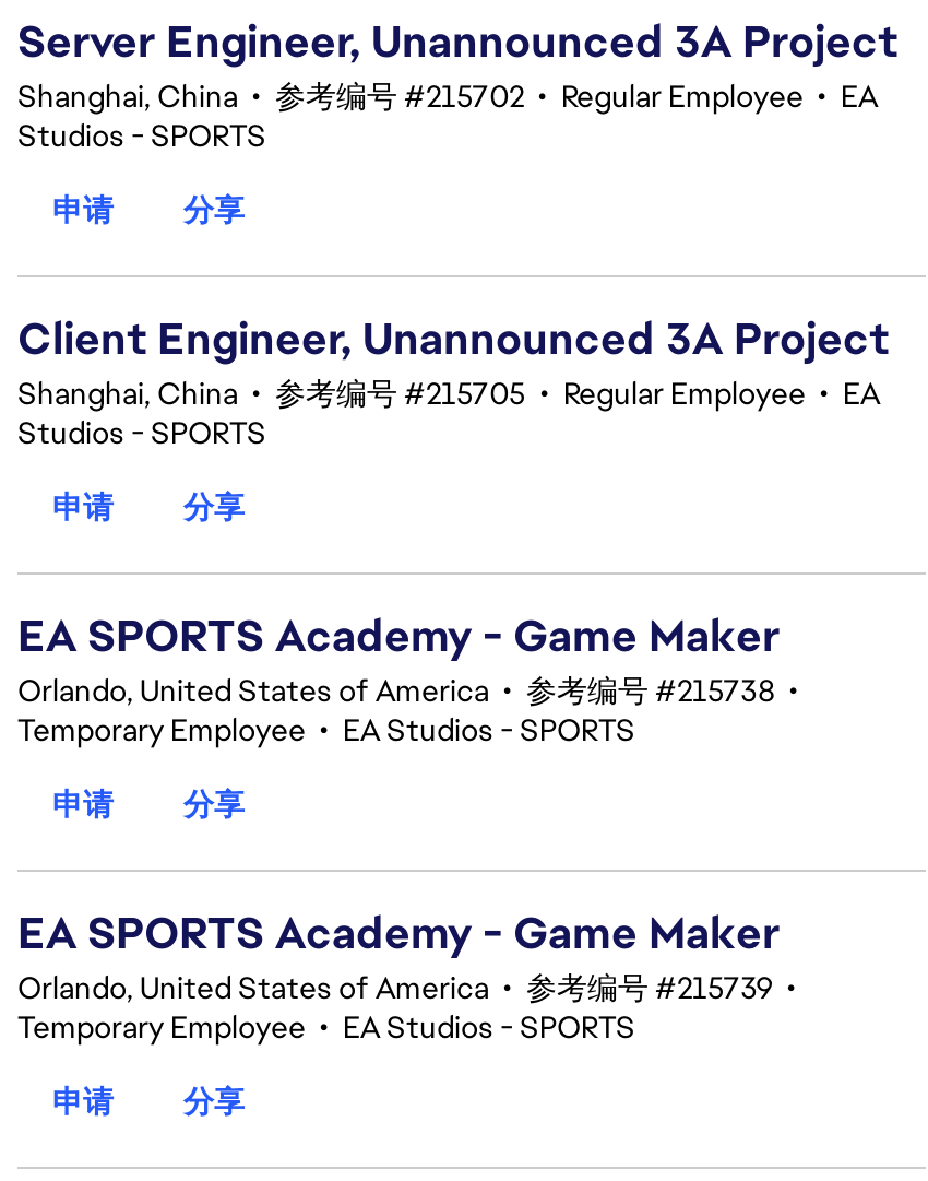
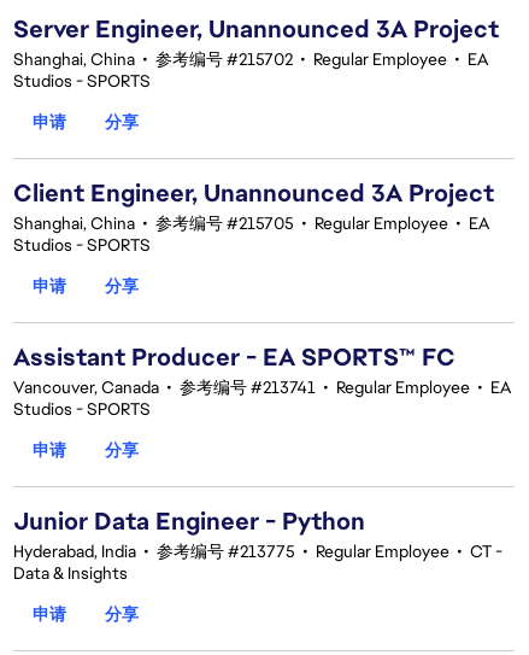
- EA SPORTS Academy - Game Maker
- Orlando, United States of America • 参考编号 #215738 •
- Temporary Employee • EA Studios - SPORTS
+ Assistant Producer - EA SPORTS™ FC
+ Vancouver, Canada • 参考编号 #213741 • Regular Employee • EA
+ Studios - SPORTS

- EA SPORTS Academy - Game Maker
- Orlando, United States of America • 参考编号 #215739 •
- Temporary Employee • EA Studios - SPORTS
+ Junior Data Engineer - Python
+ Hyderabad, India • 参考编号 #213775 • Regular Employee • CT -
+ Data & Insights
